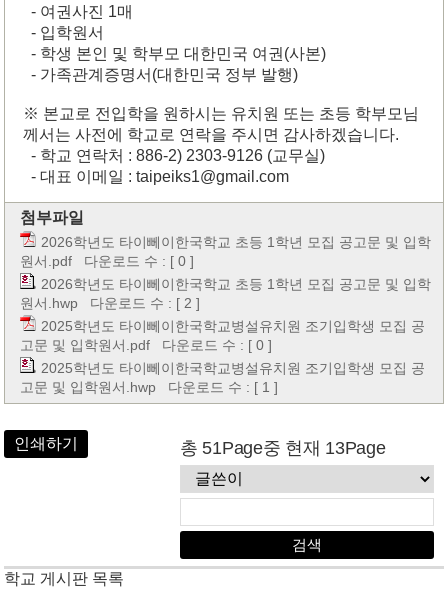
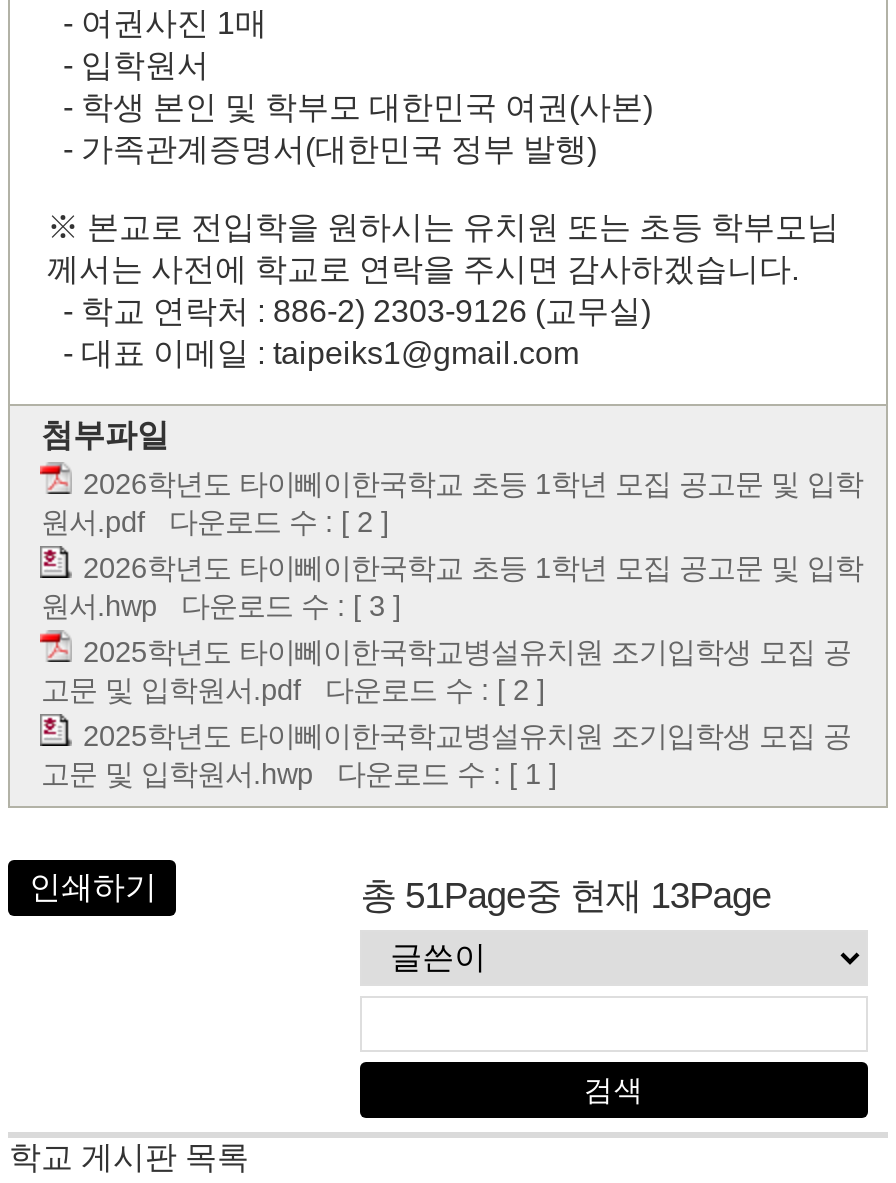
- 원서.pdf 다운로드 수 : [ 0 ]
+ 원서.pdf 다운로드 수 : [ 2 ]

- 원서.hwp 다운로드 수 : [ 2 ]
+ 원서.hwp 다운로드 수 : [ 3 ]

- 고문 및 입학원서.pdf 다운로드 수 : [ 0 ]
+ 고문 및 입학원서.pdf 다운로드 수 : [ 2 ]
